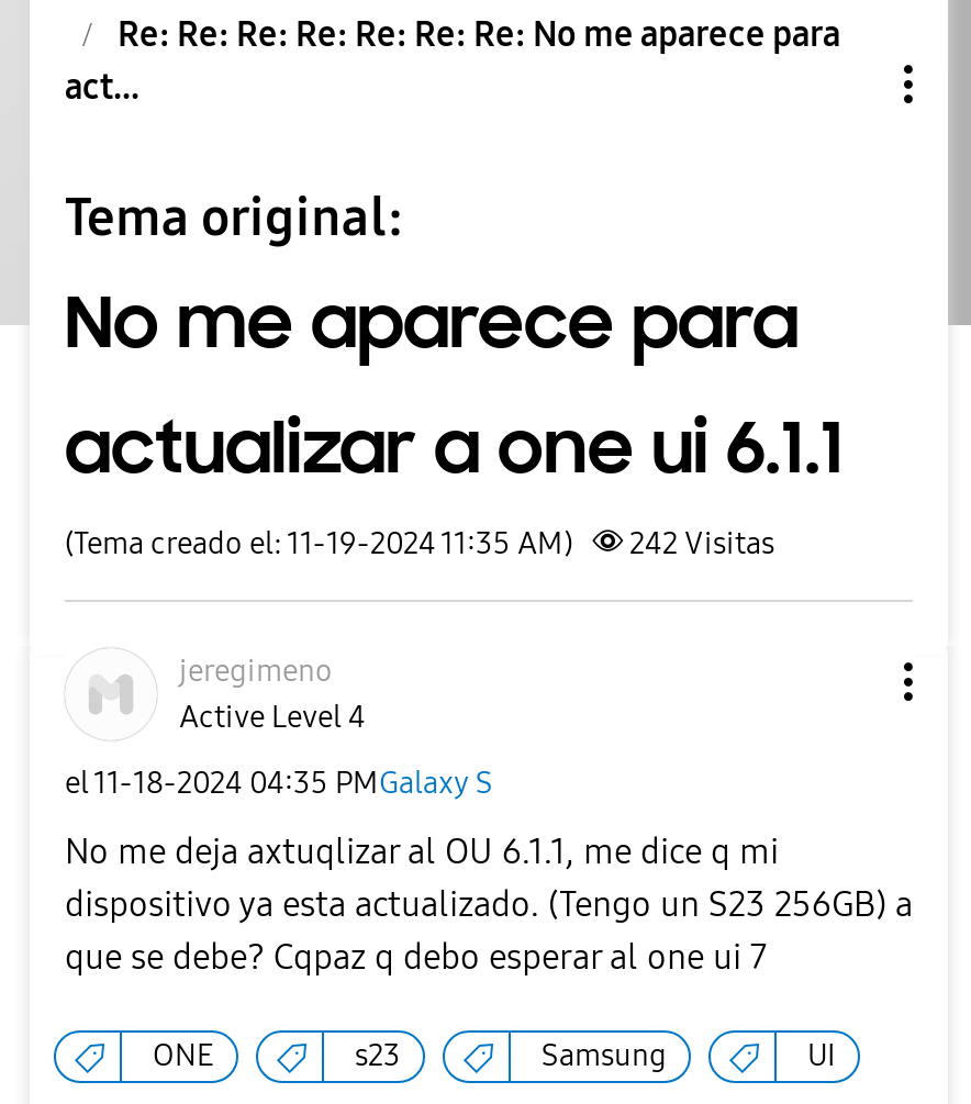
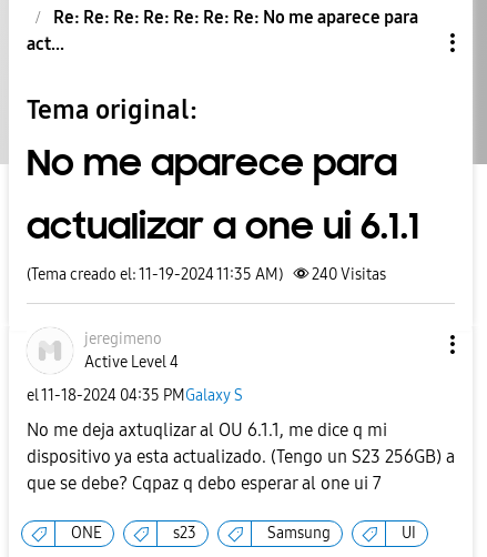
- (Tema creado el: 11-19-2024 11:35 AM) 242 Visitas
+ (Tema creado el: 11-19-2024 11:35 AM) 240 Visitas
